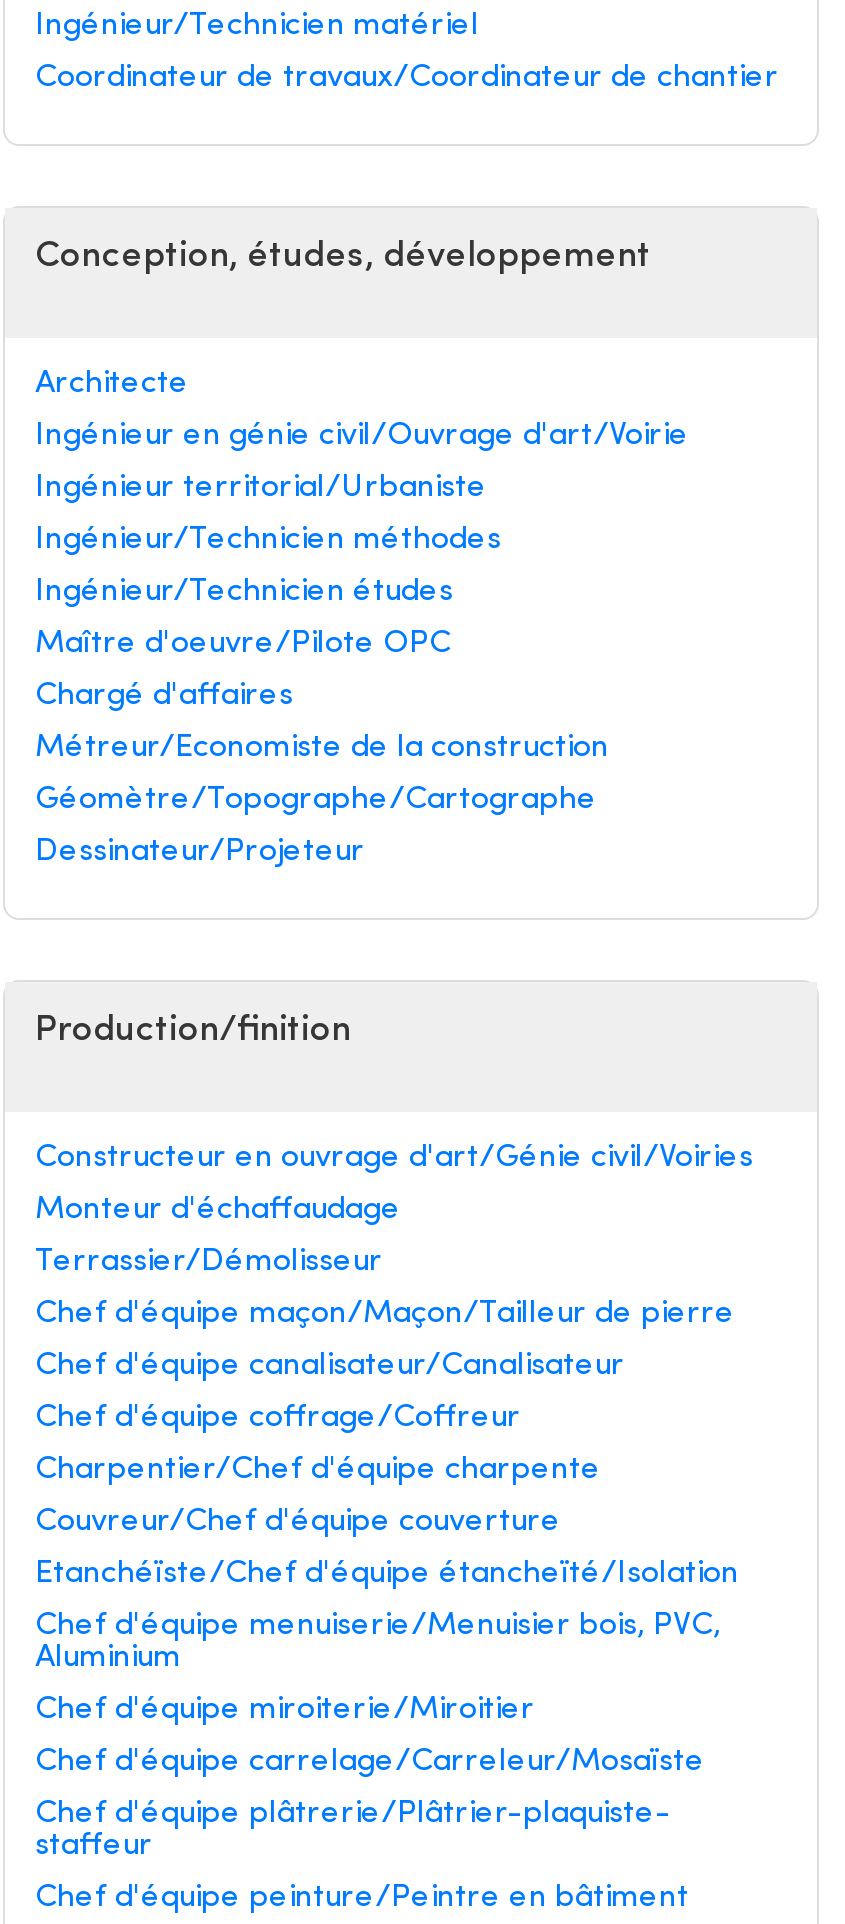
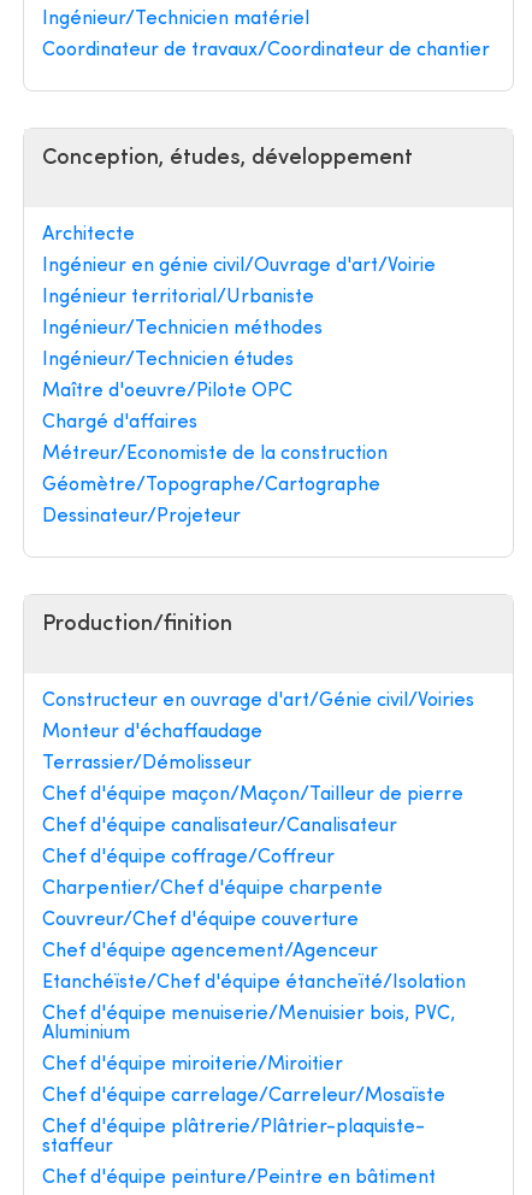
+ Chef d'équipe agencement/Agenceur
